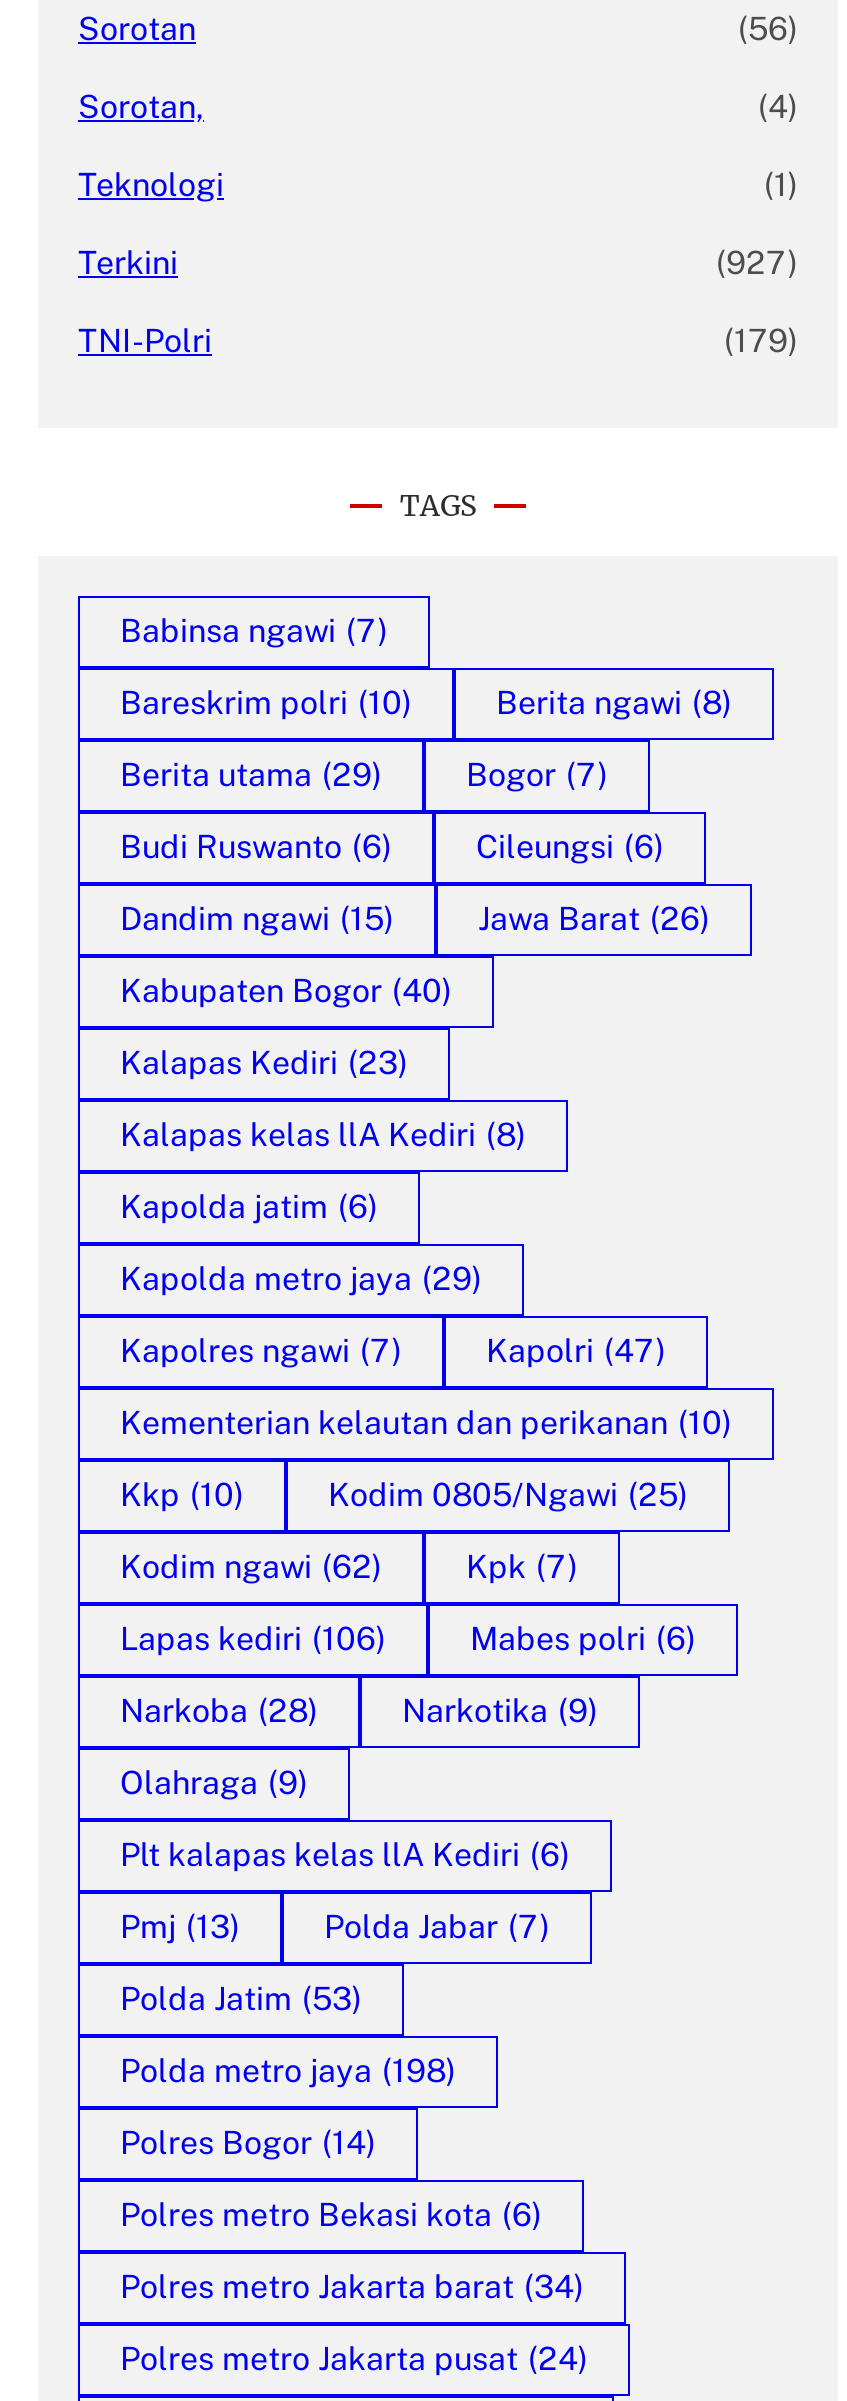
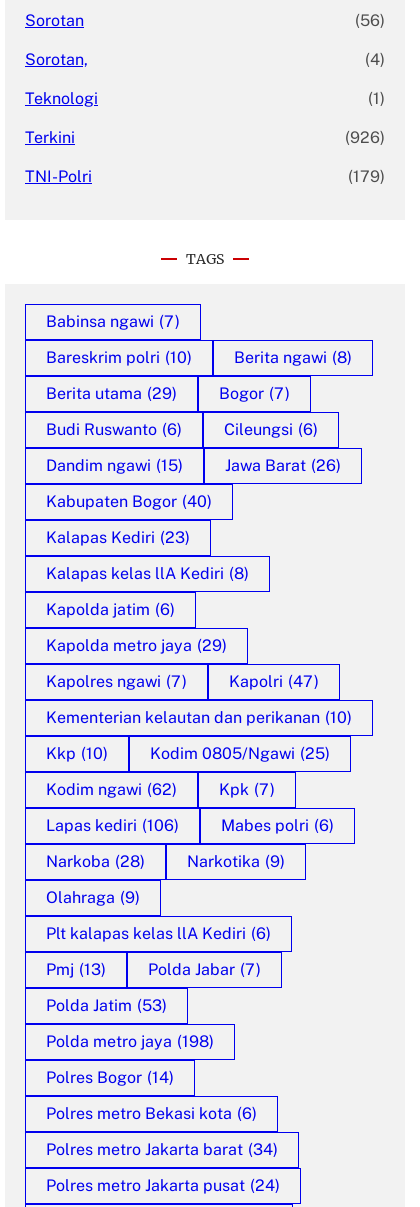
- (927)
+ (926)
